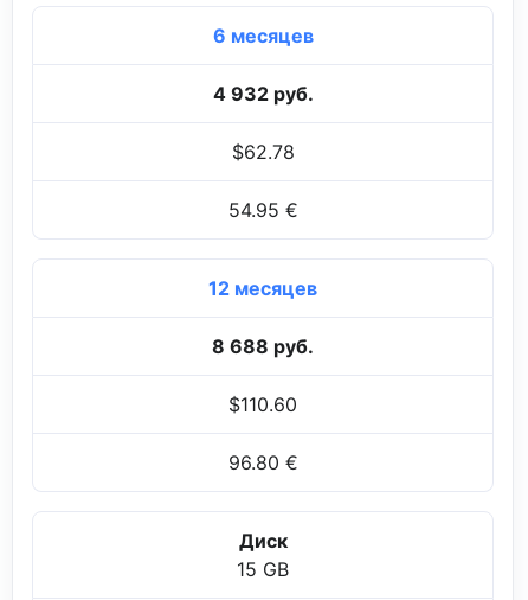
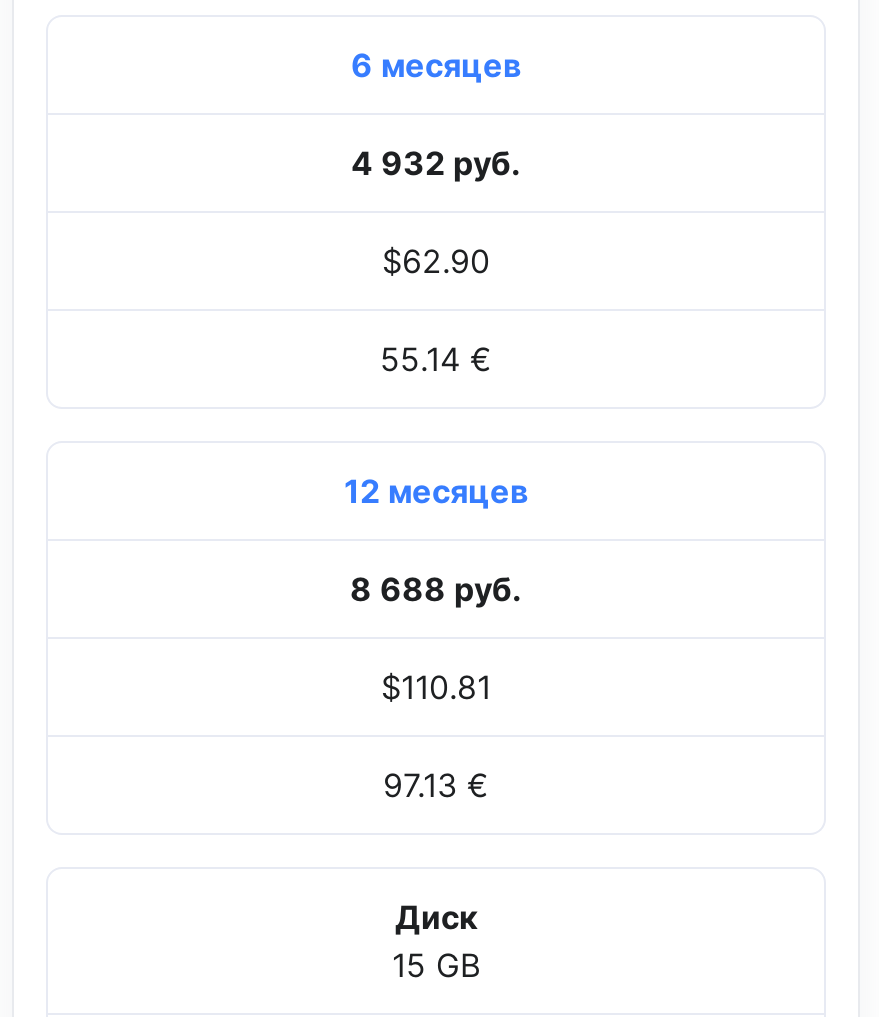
- $62.78
+ $62.90

- 54.95 €
+ 55.14 €

- $110.60
+ $110.81

- 96.80 €
+ 97.13 €
